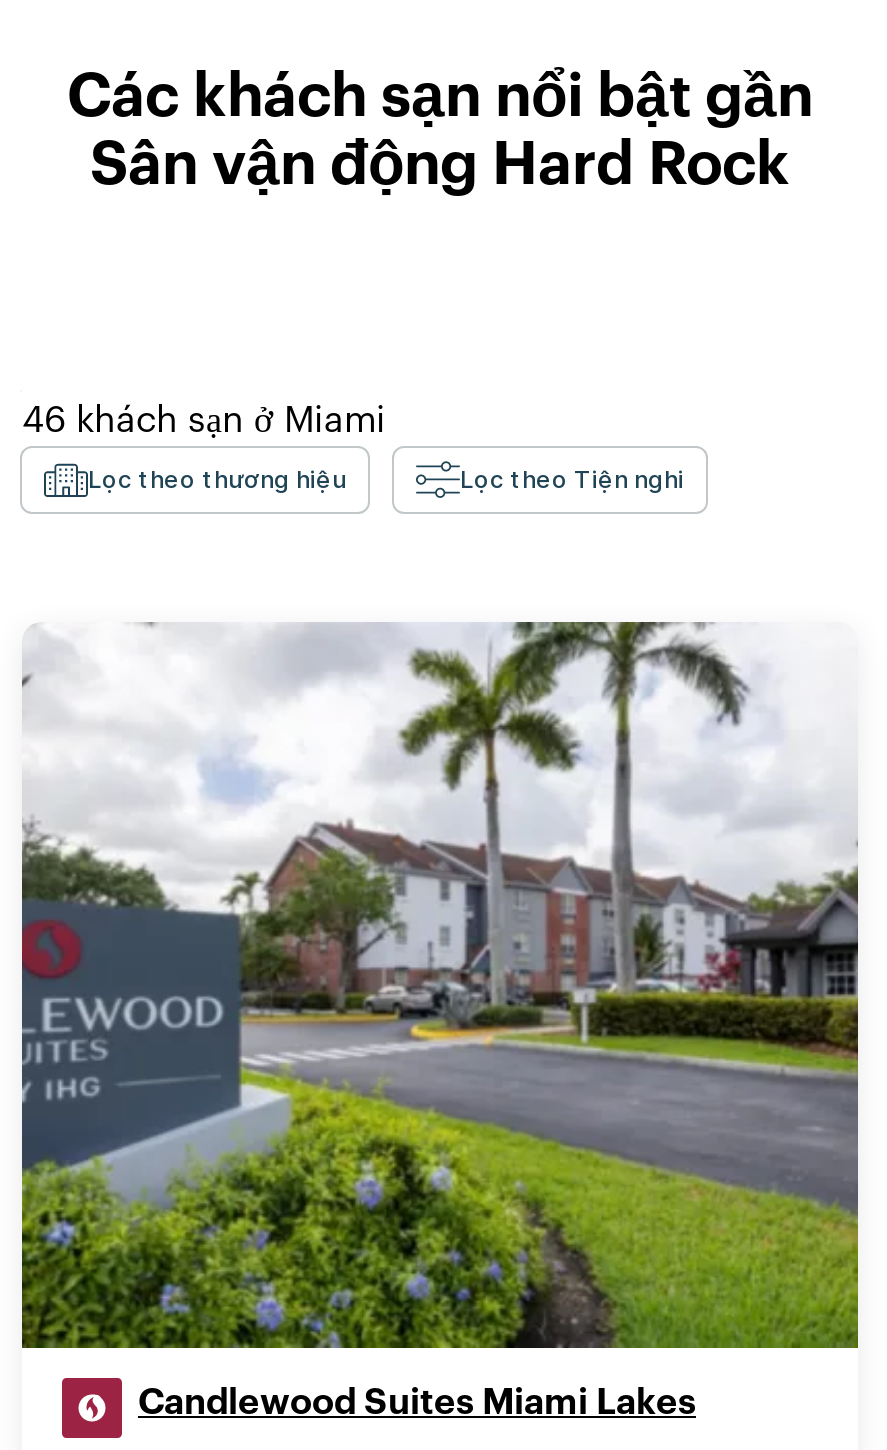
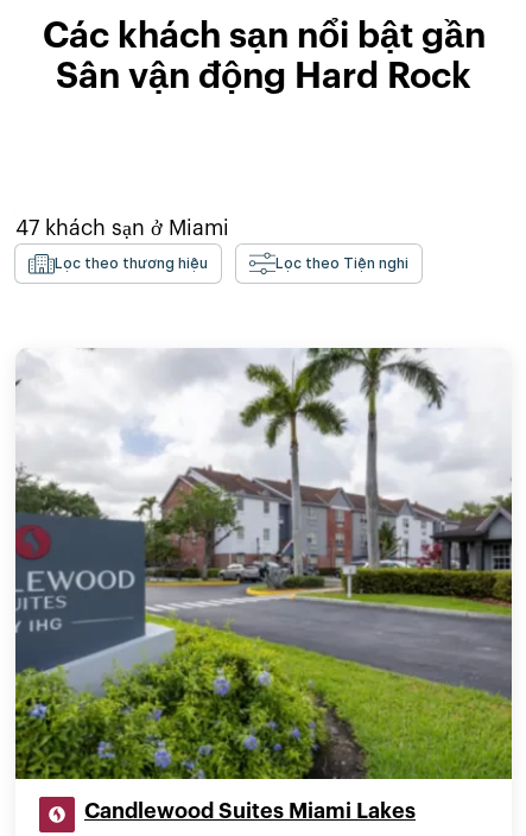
- 46 khách sạn ở Miami
+ 47 khách sạn ở Miami
